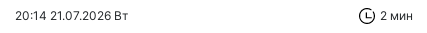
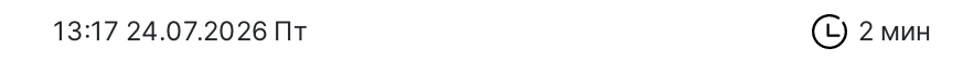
- 20:14 21.07.2026 Вт
+ 13:17 24.07.2026 Пт
